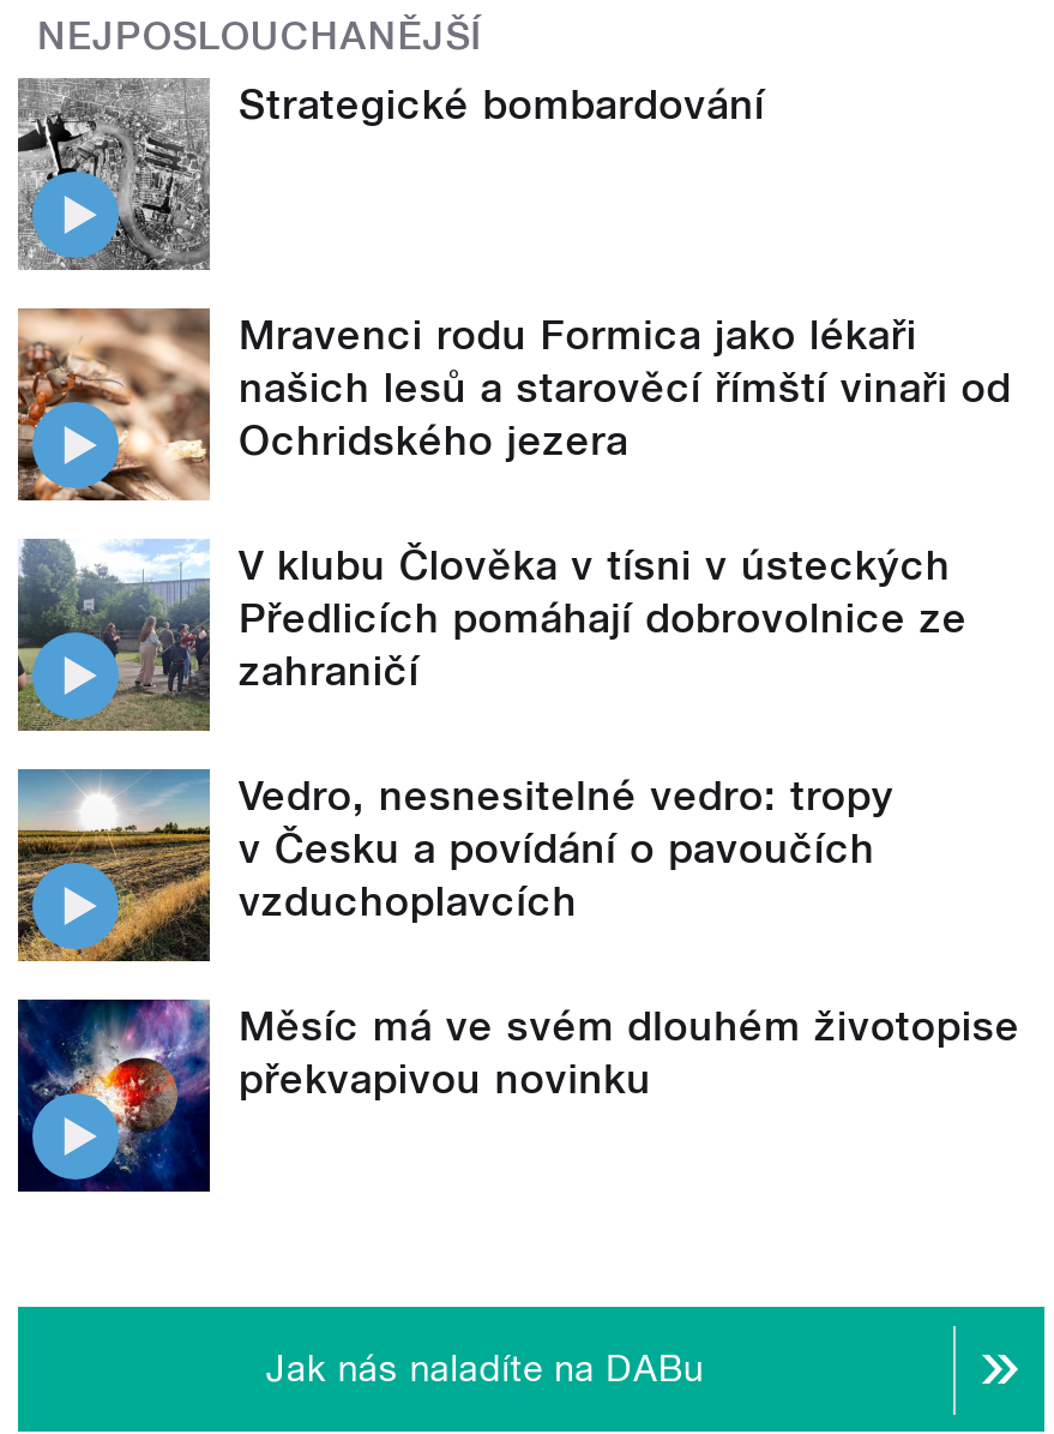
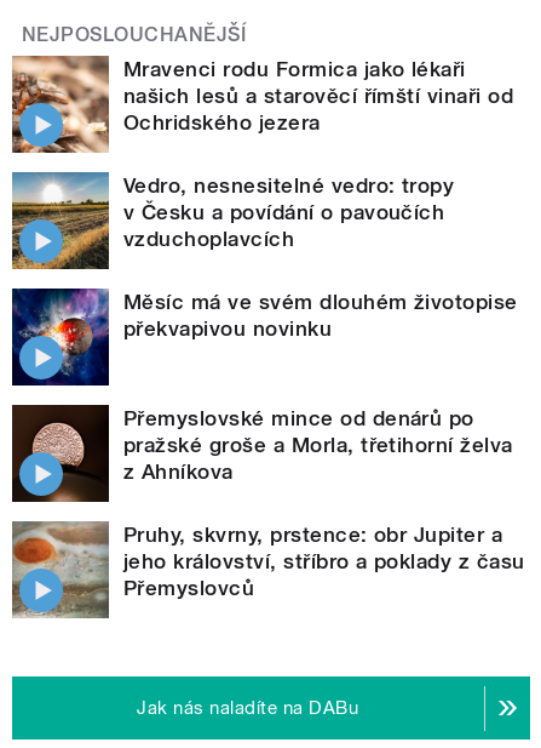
- [image]
- Strategické bombardování

moved up: [image] | Mravenci rodu Formica jako lékaři | našich lesů a starověcí římští vinaři od | Ochridského jezera

- [image]
- V klubu Člověka v tísni v ústeckých
- Předlicích pomáhají dobrovolnice ze
- zahraničí

moved up: [image] | Vedro, nesnesitelné vedro: tropy | v Česku a povídání o pavoučích | vzduchoplavcích | Měsíc má ve svém dlouhém životopise | překvapivou novinku

+ [image]
+ Přemyslovské mince od denárů po
+ pražské groše a Morla, třetihorní želva
+ z Ahníkova
+ Pruhy, skvrny, prstence: obr Jupiter a
+ jeho království, stříbro a poklady z času
+ Přemyslovců

+ [image]
